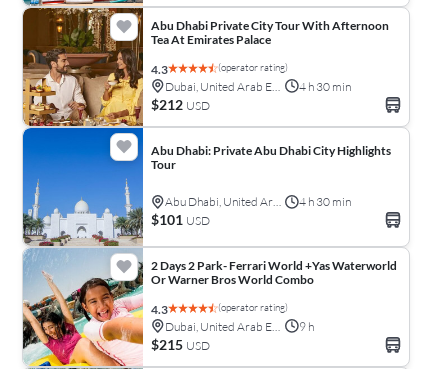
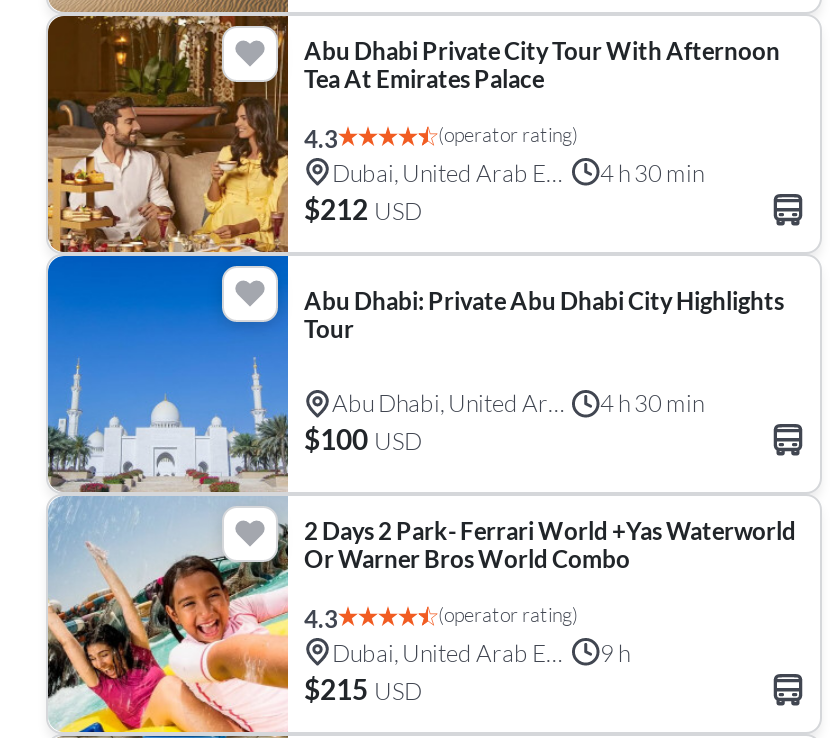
- $101 USD
+ $100 USD
